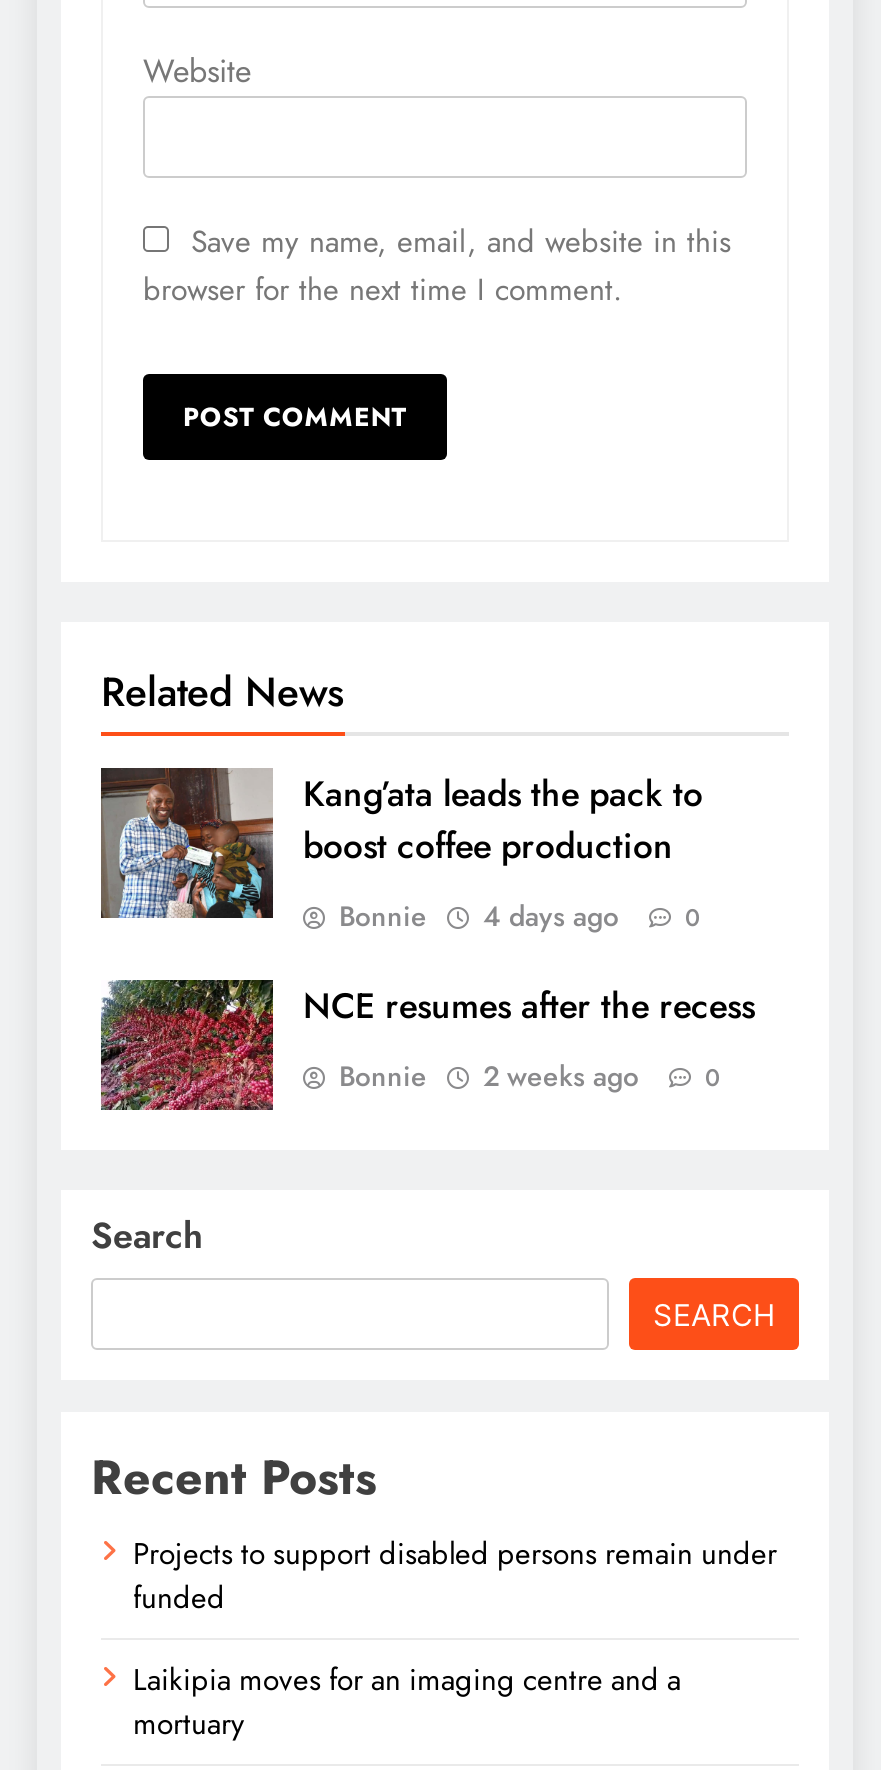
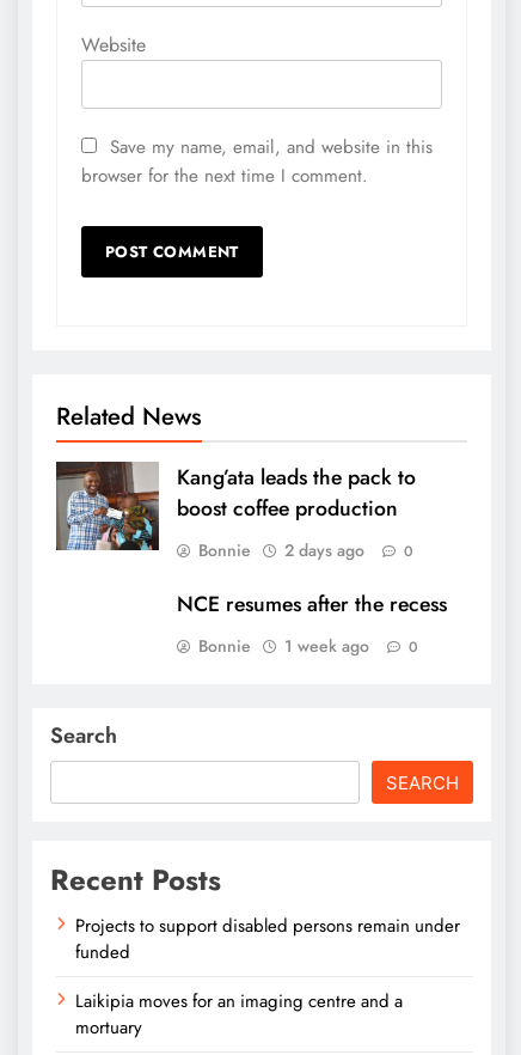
- Bonnie 4 days ago 0
+ Bonnie 2 days ago 0

- [image]

- Bonnie 2 weeks ago 0
+ Bonnie 1 week ago 0
